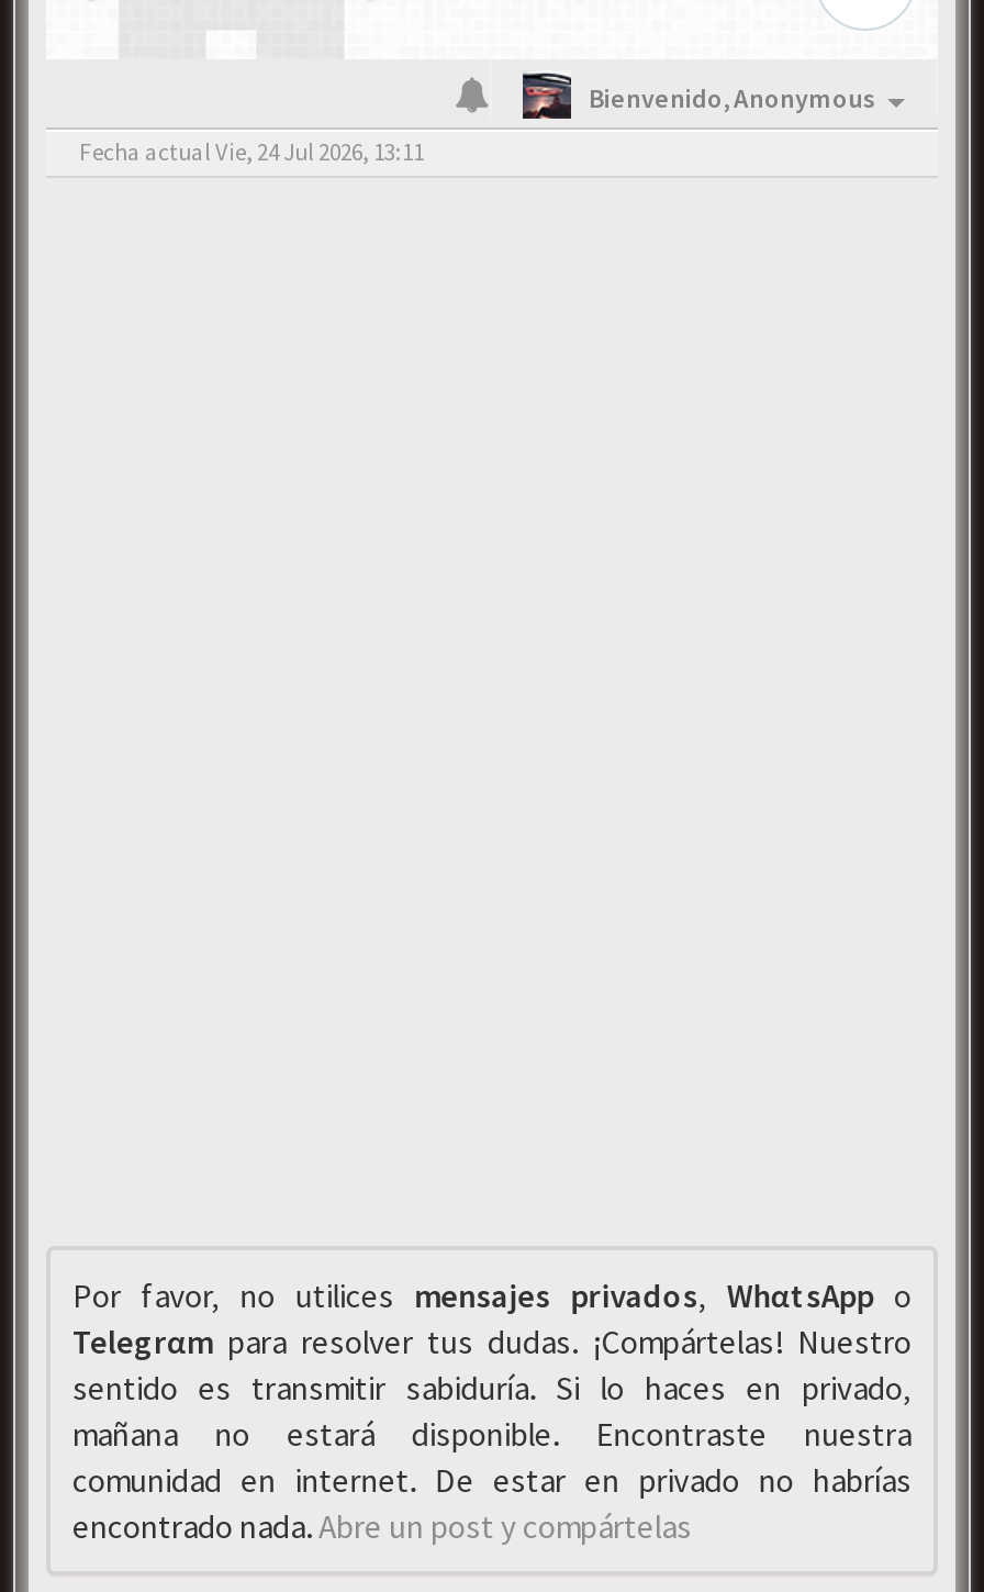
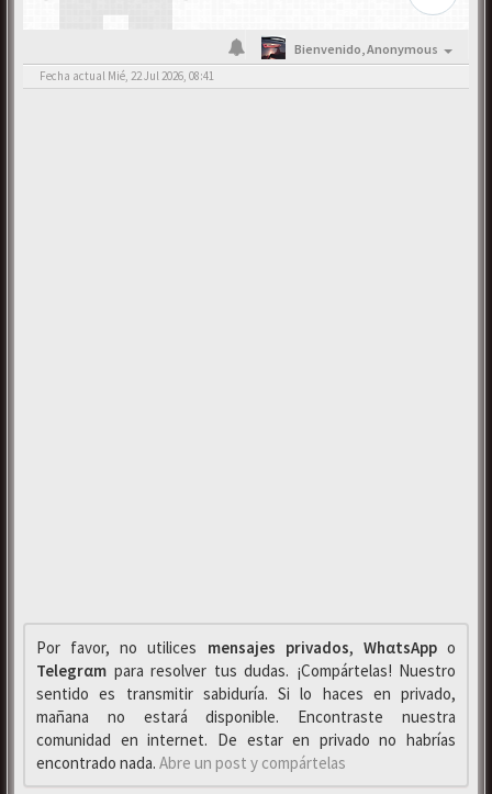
- Fecha actual Vie, 24 Jul 2026, 13:11
+ Fecha actual Mié, 22 Jul 2026, 08:41
